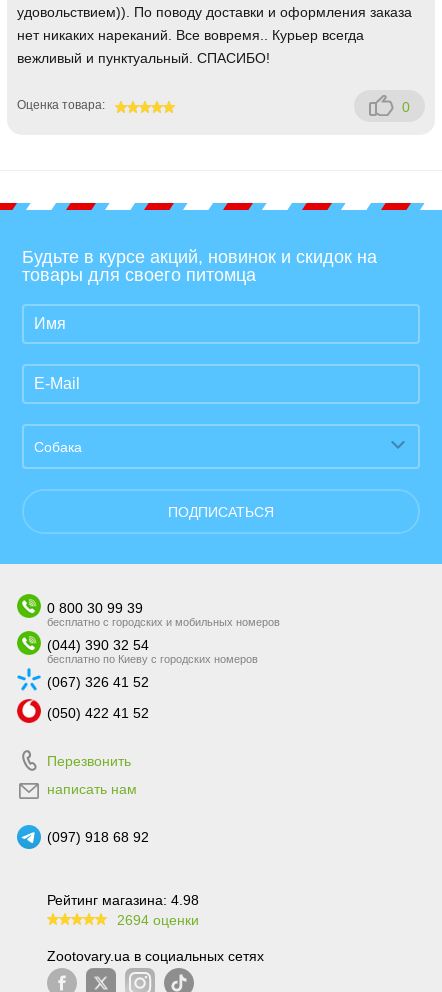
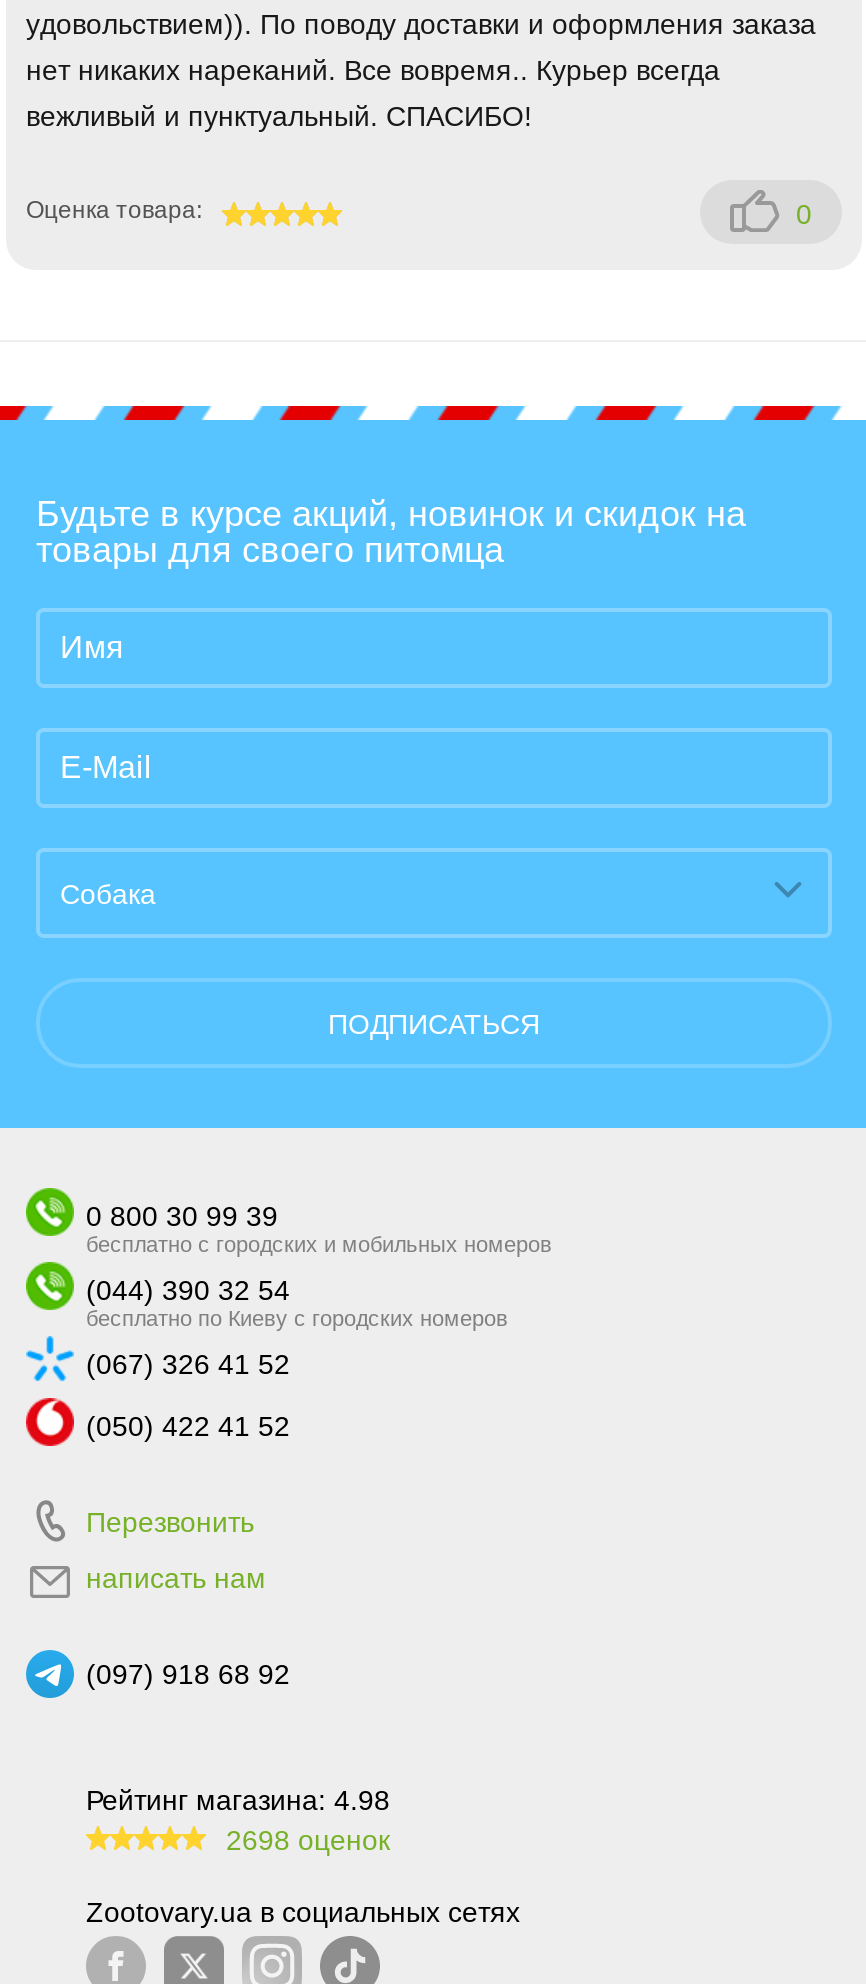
- 2694 оценки
+ 2698 оценок
